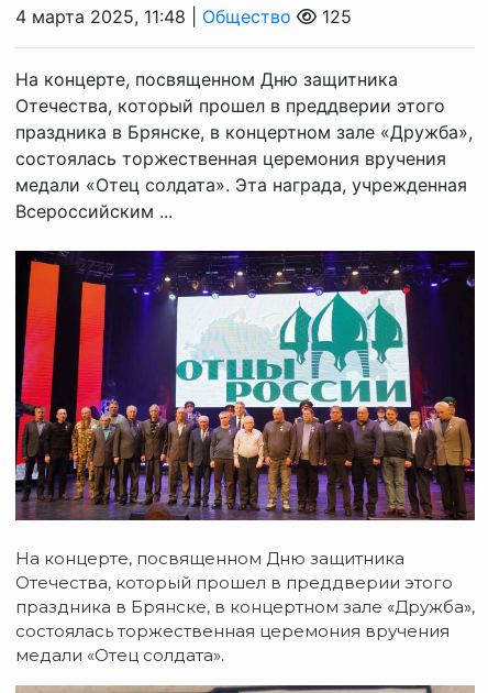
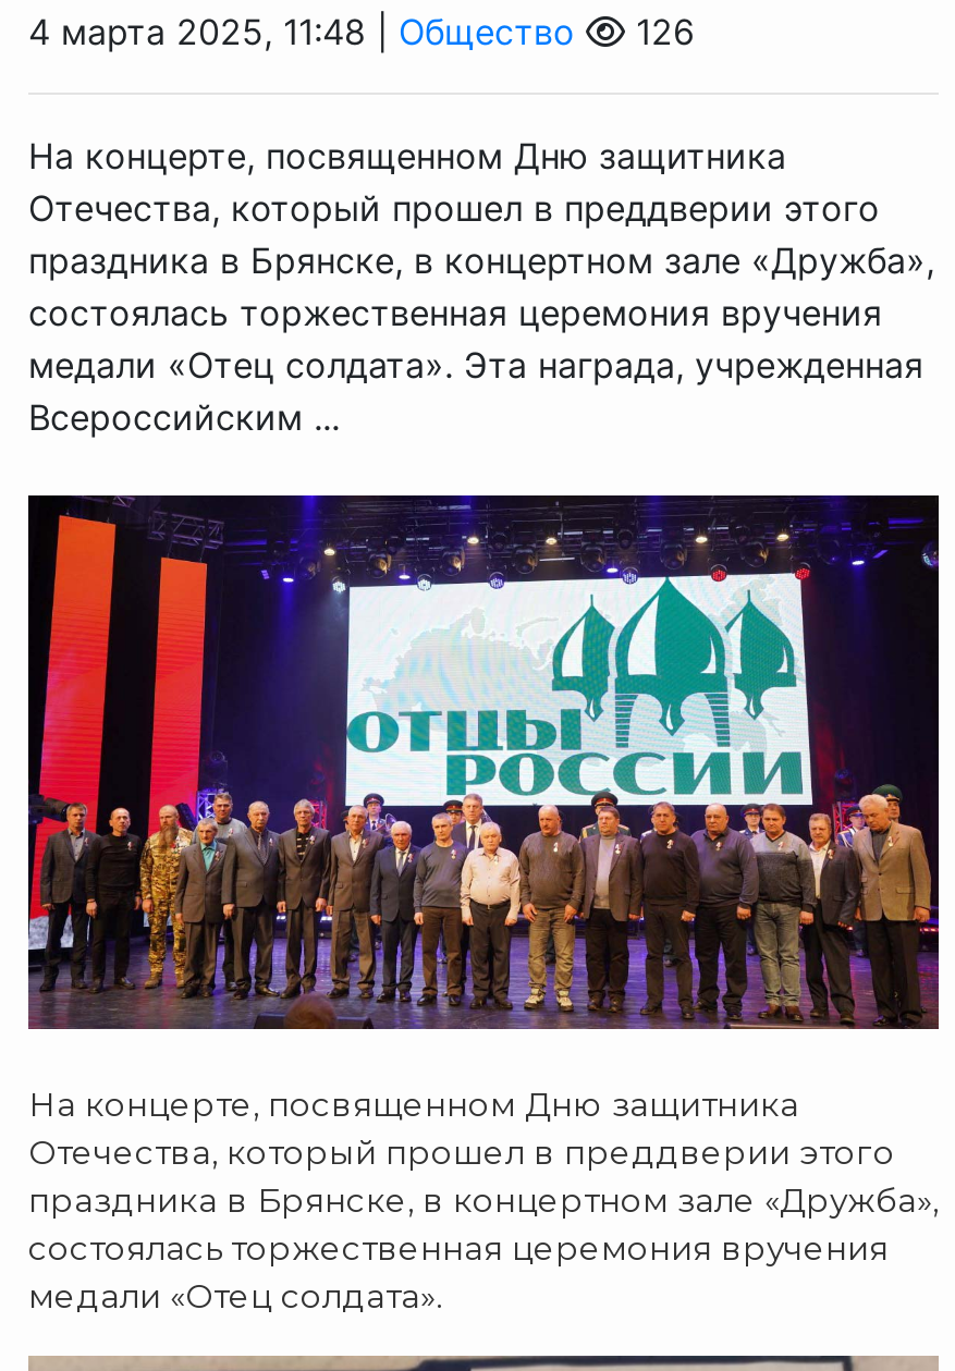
- 125
+ 126
